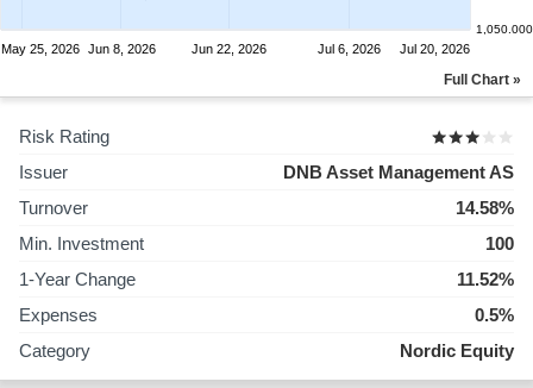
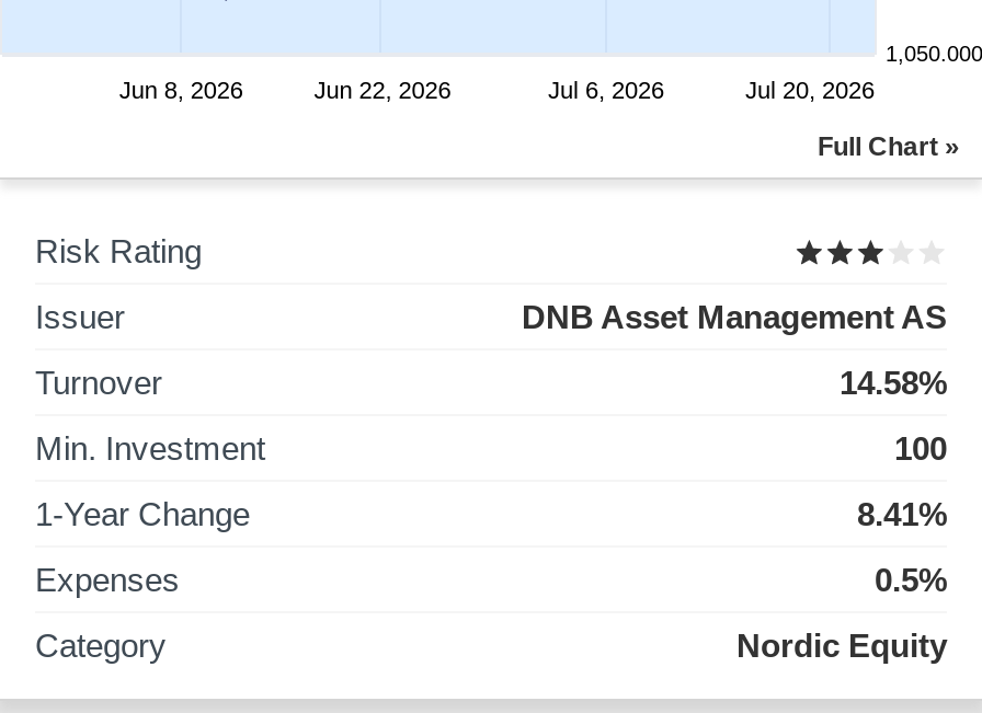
- May 25, 2026 Jun 8, 2026
+ Jun 8, 2026

- 11.52%
+ 8.41%
